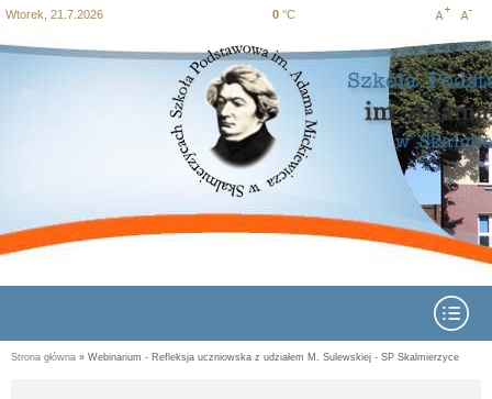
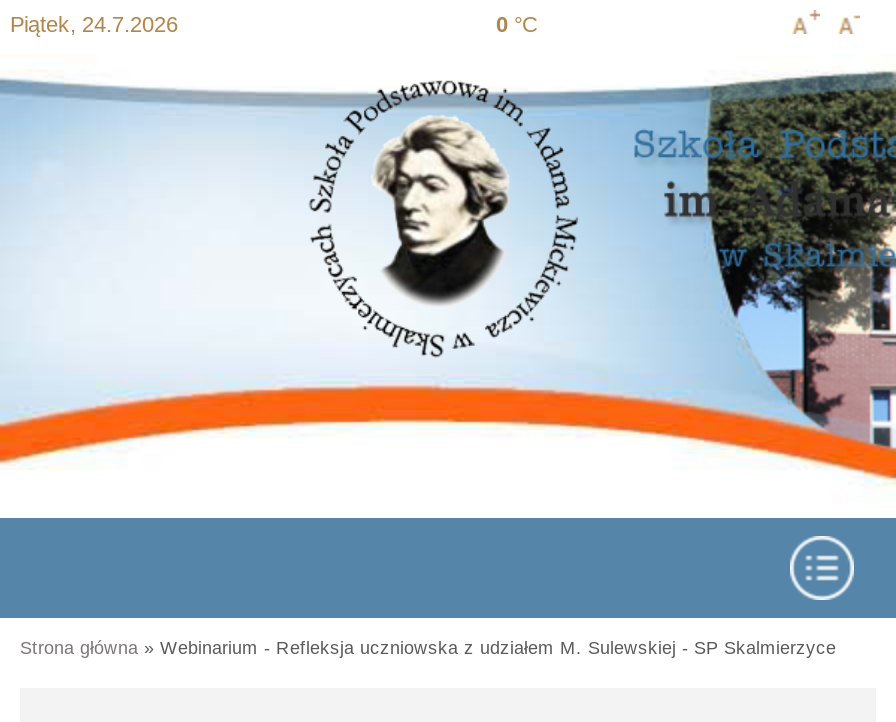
- Wtorek, 21.7.2026
+ Piątek, 24.7.2026
